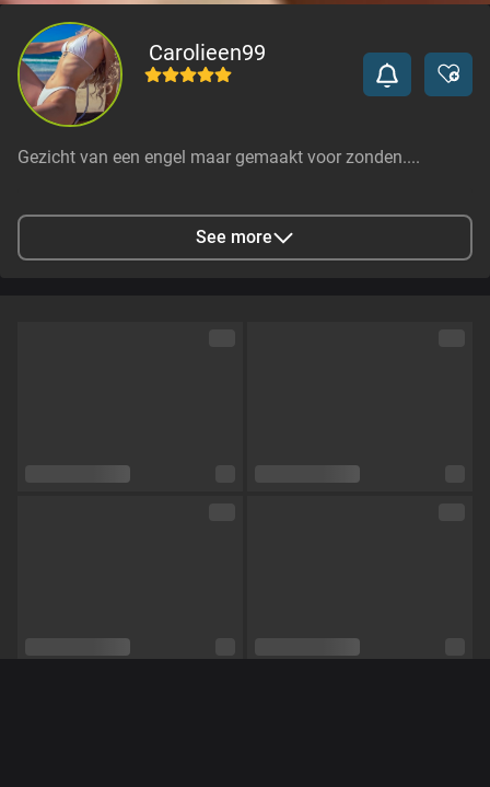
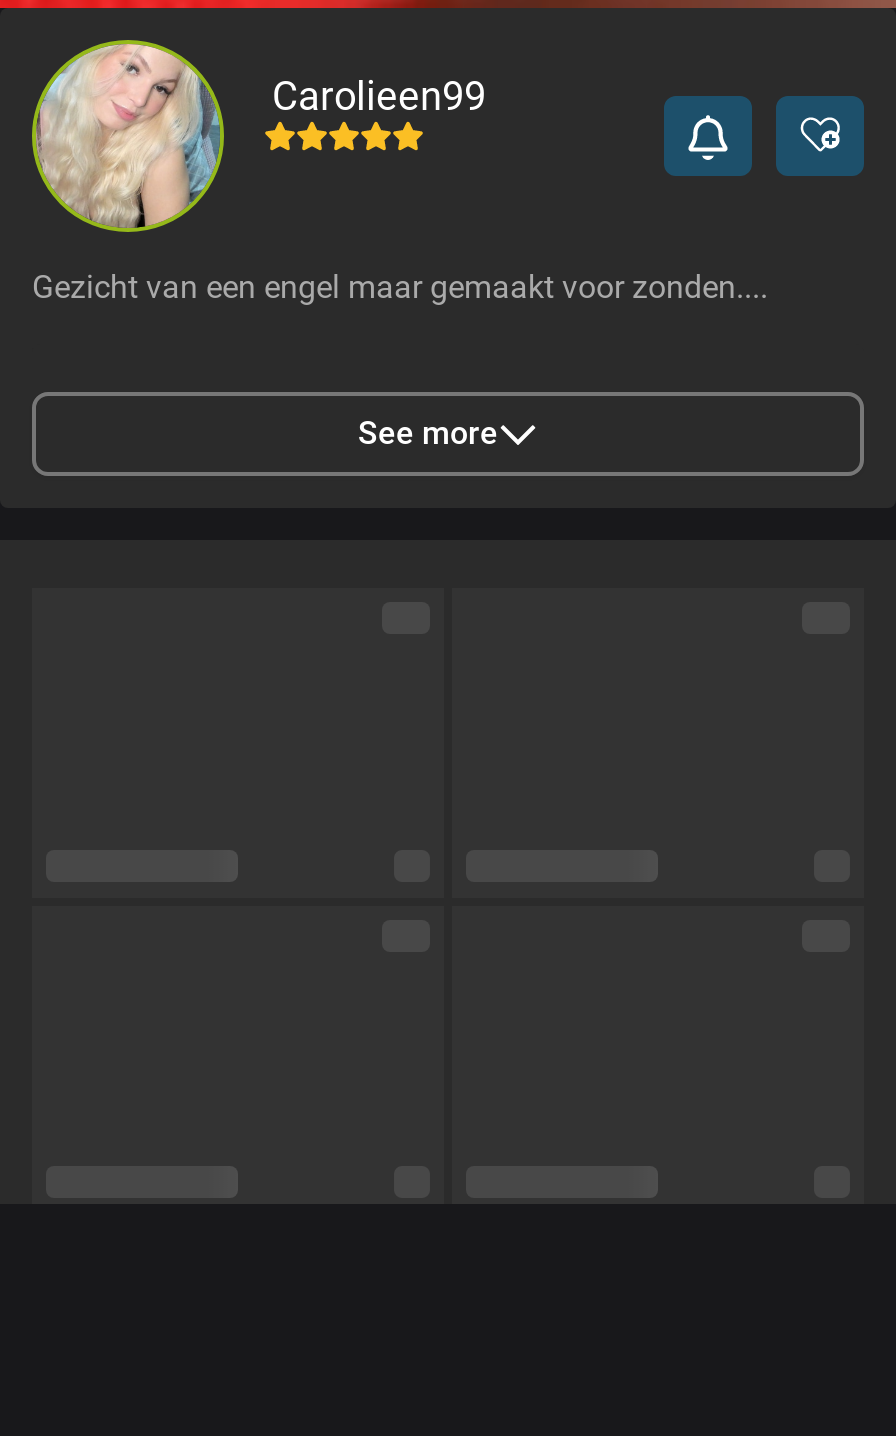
- [image]
+ [image]
